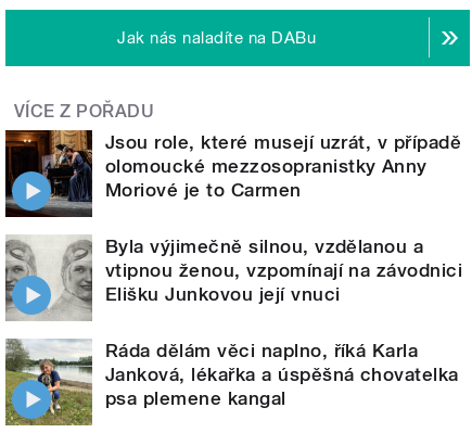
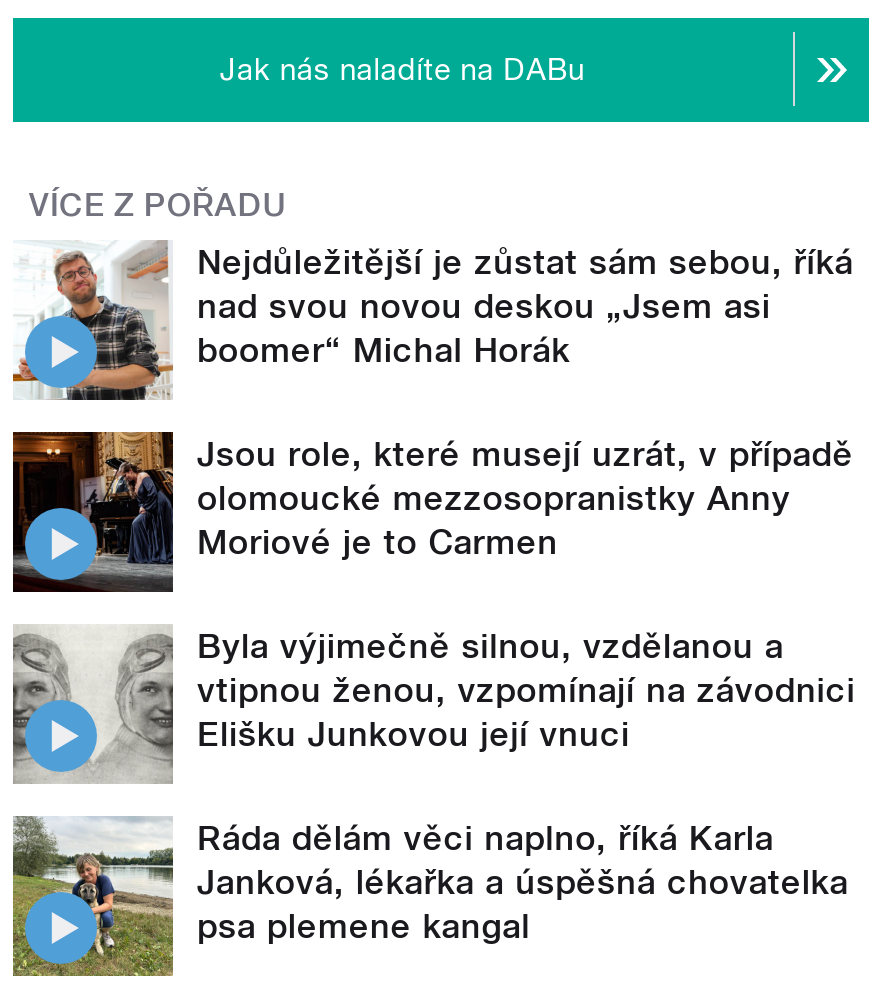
+ [image]
+ Nejdůležitější je zůstat sám sebou, říká
+ nad svou novou deskou „Jsem asi
+ boomer“ Michal Horák
